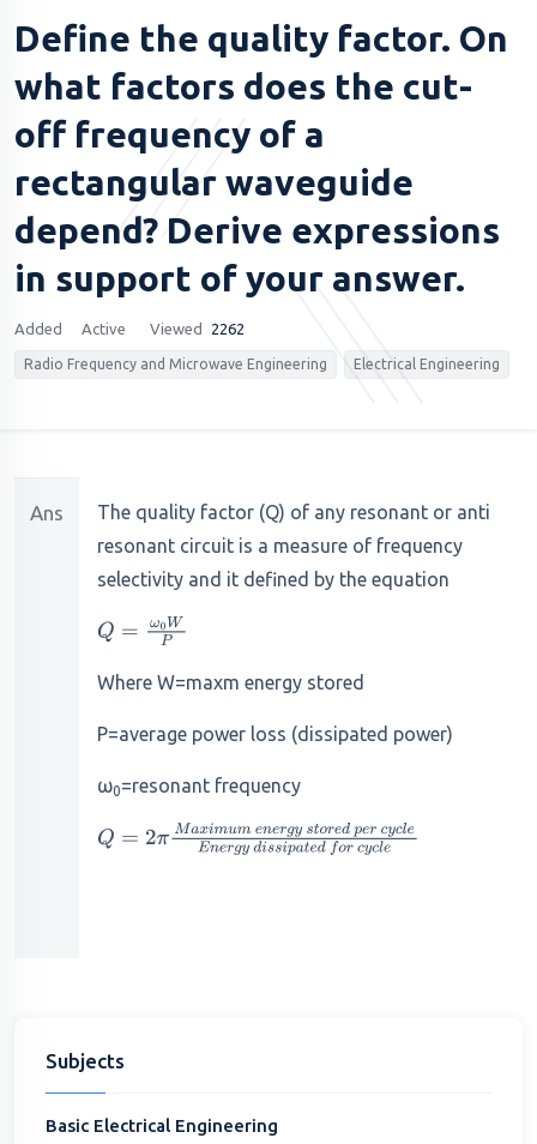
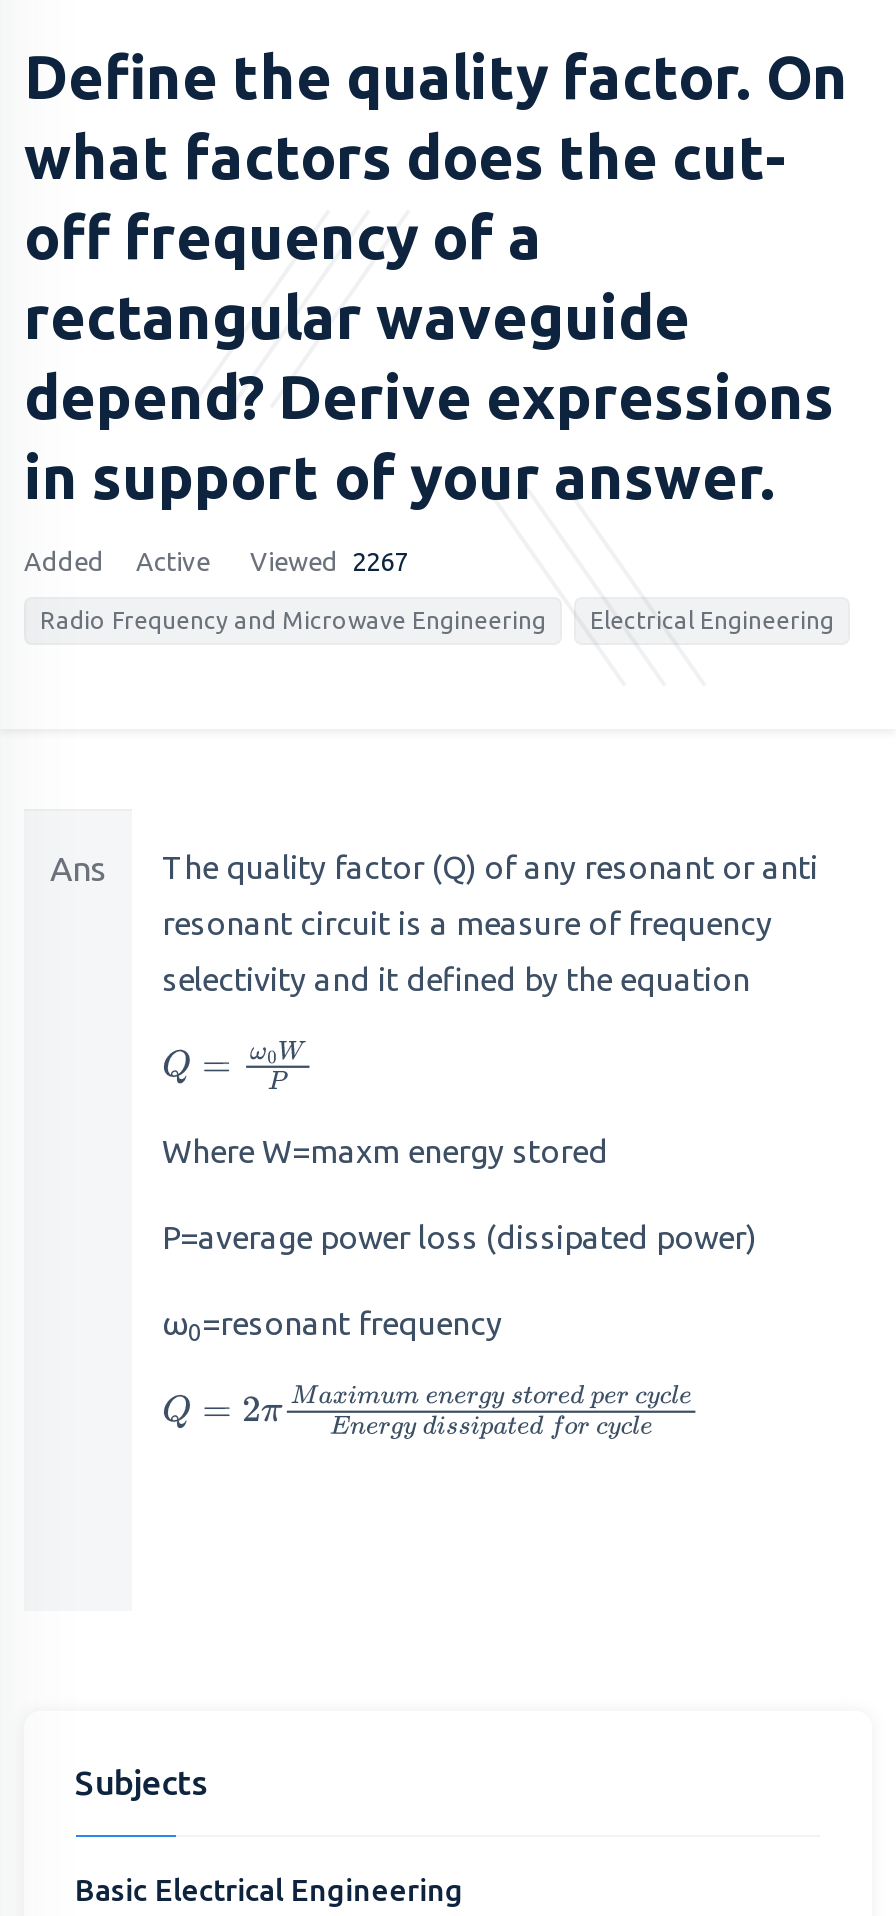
- Added Active Viewed 2262
+ Added Active Viewed 2267
